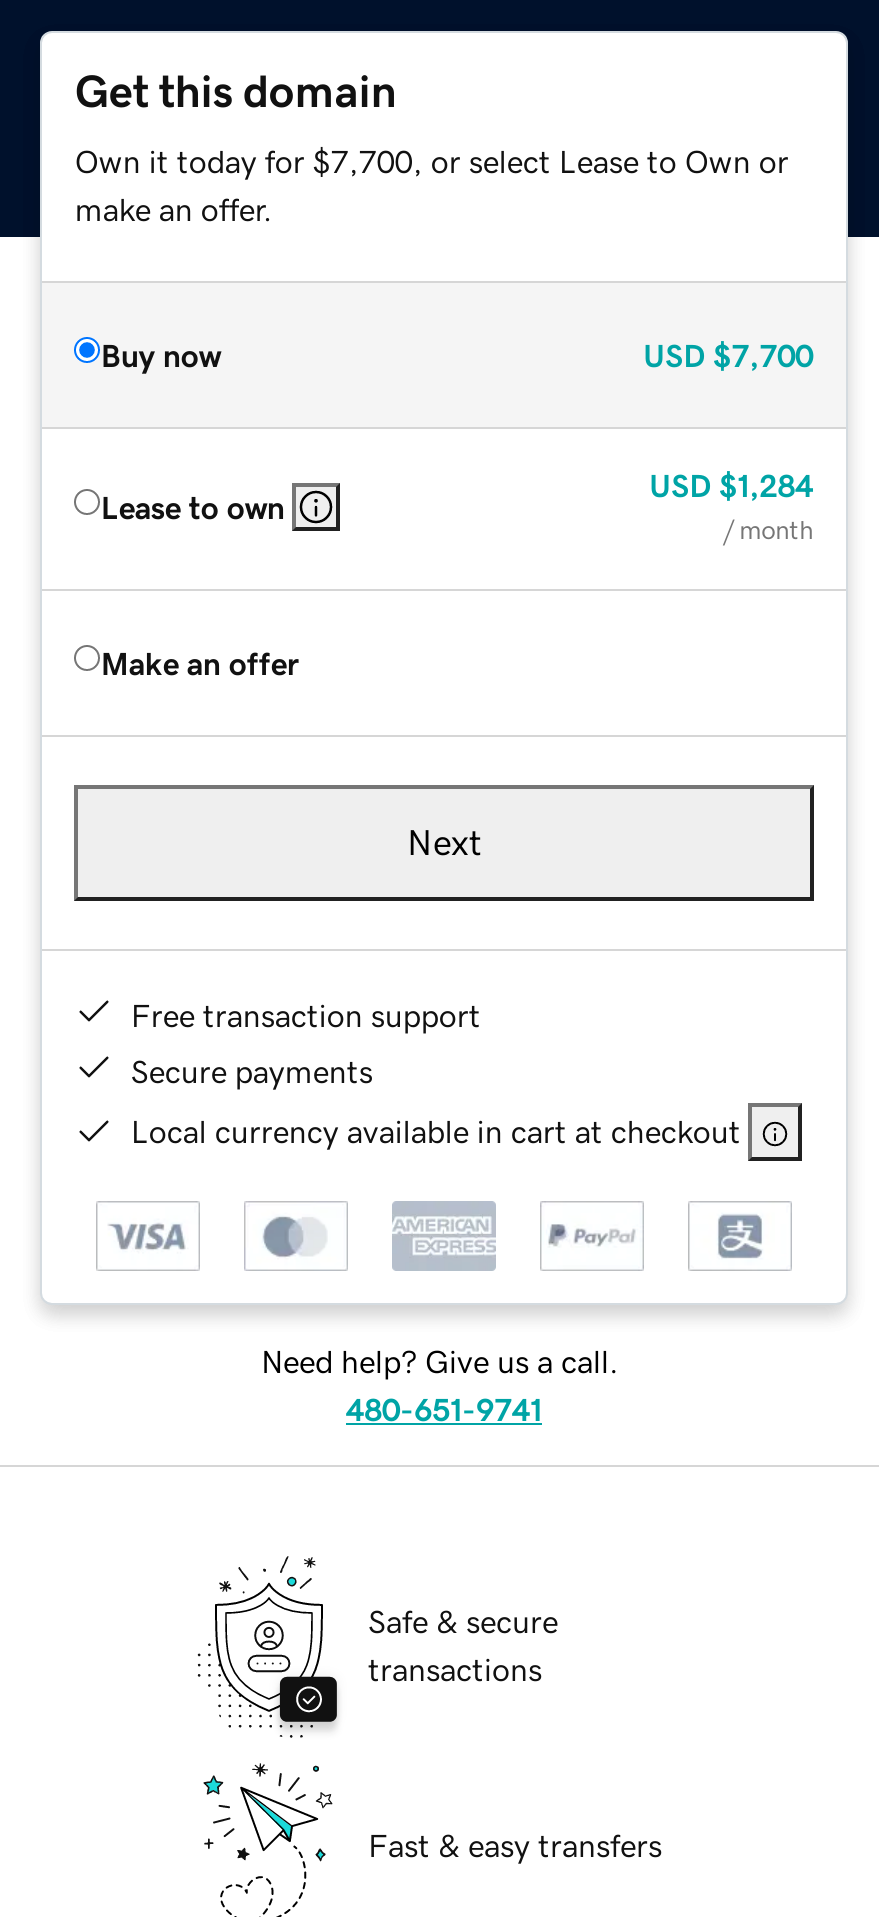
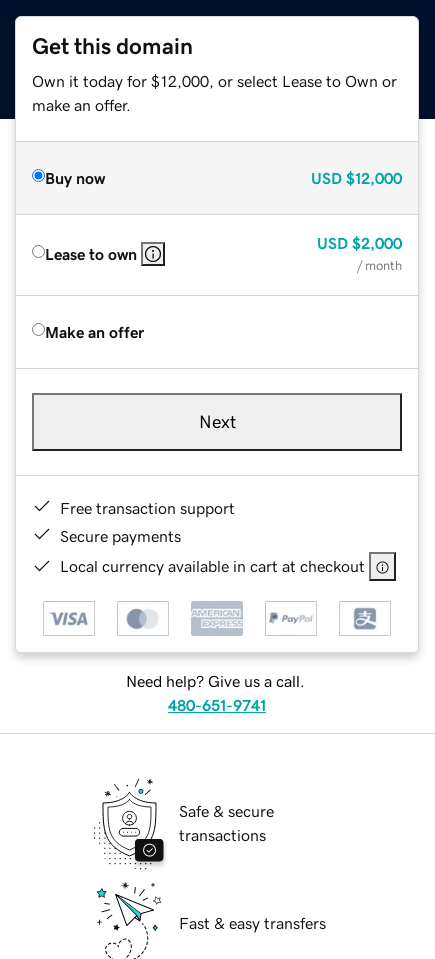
- Own it today for $7,700, or select Lease to Own or
+ Own it today for $12,000, or select Lease to Own or

- USD $7,700
+ USD $12,000

- USD $1,284
+ USD $2,000
